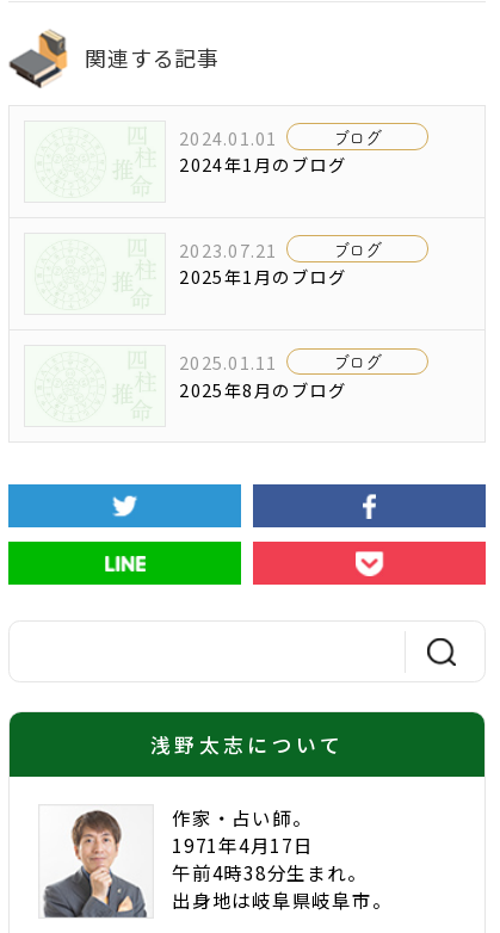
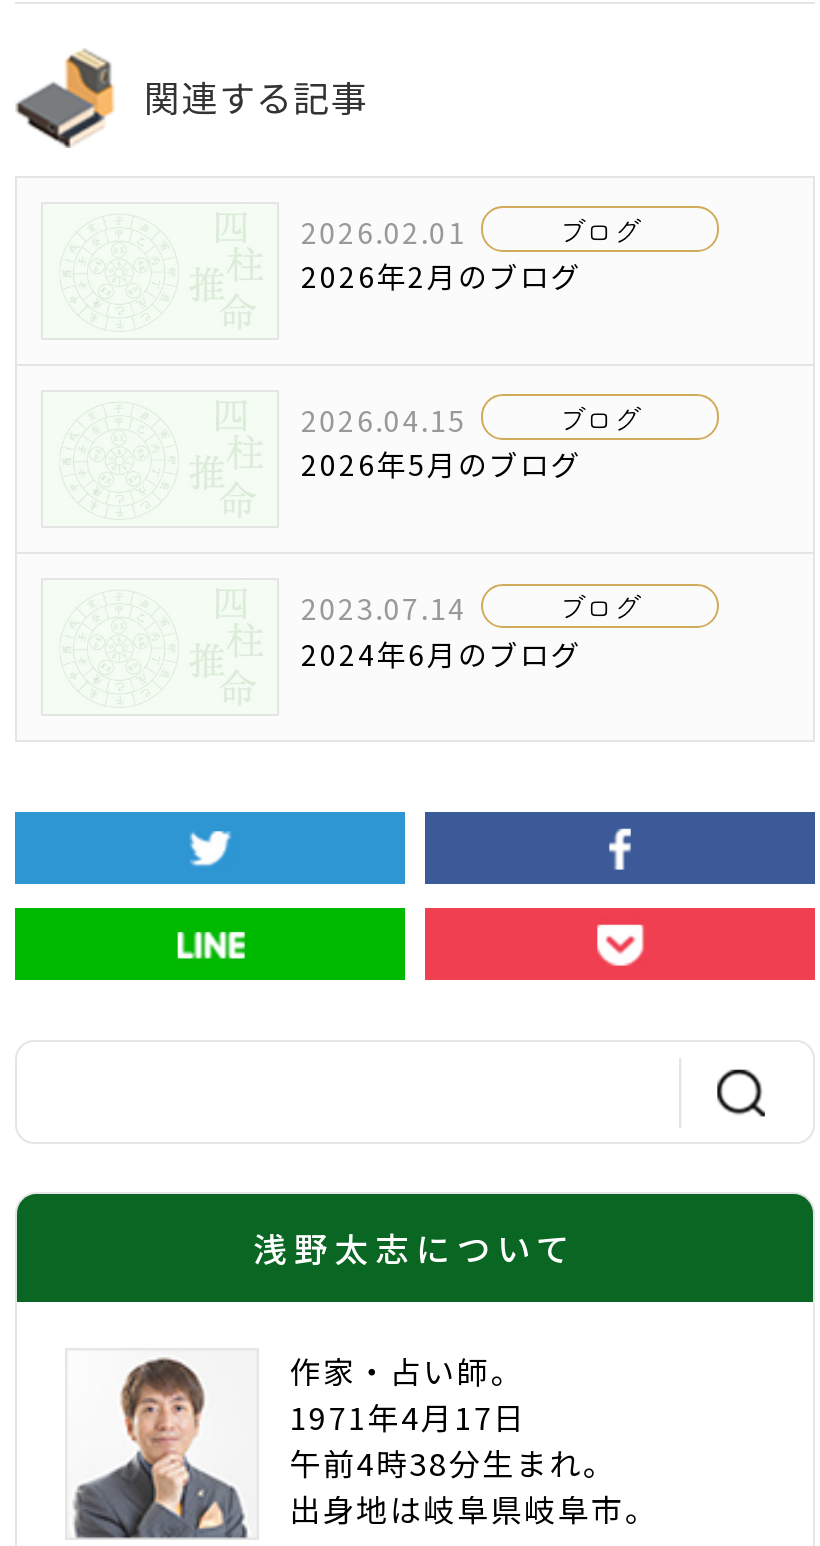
- 2024.01.01
+ 2026.02.01

- 2024年1月のブログ
+ 2026年2月のブログ

- 2023.07.21
+ 2026.04.15

- 2025年1月のブログ
+ 2026年5月のブログ

- 2025.01.11
+ 2023.07.14

- 2025年8月のブログ
+ 2024年6月のブログ
